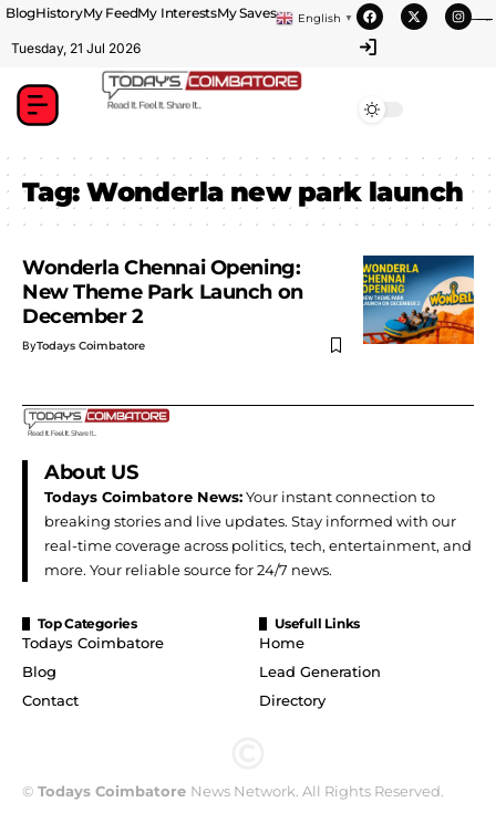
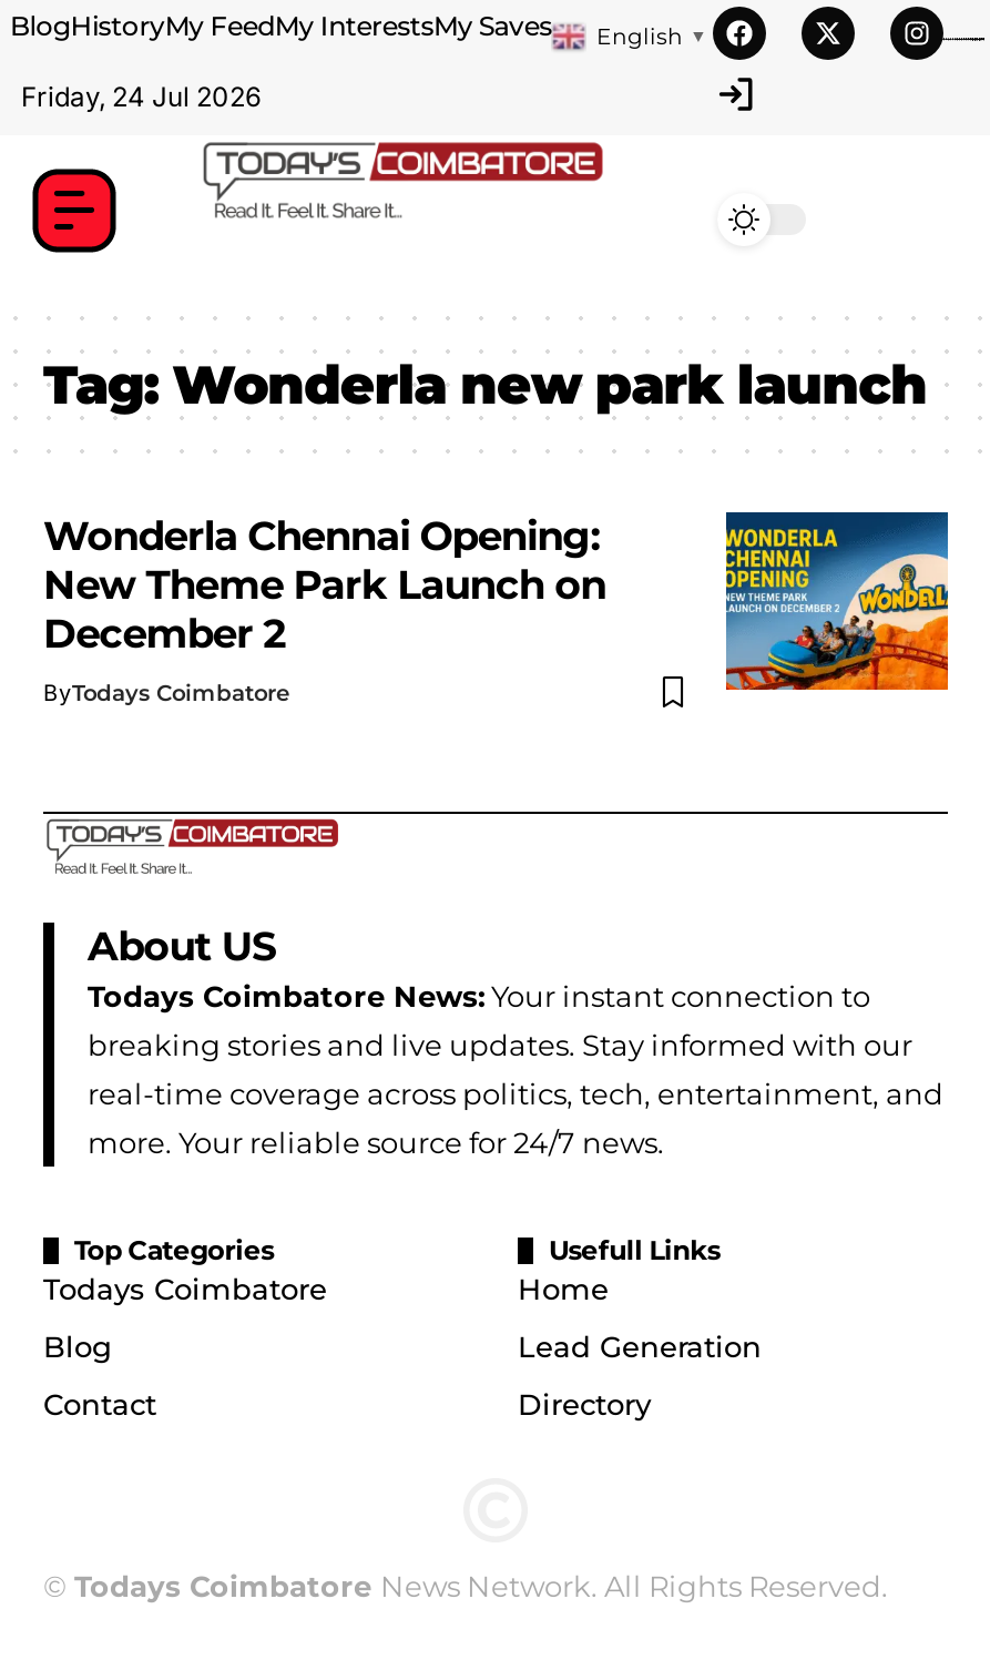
- Tuesday, 21 Jul 2026
+ Friday, 24 Jul 2026
